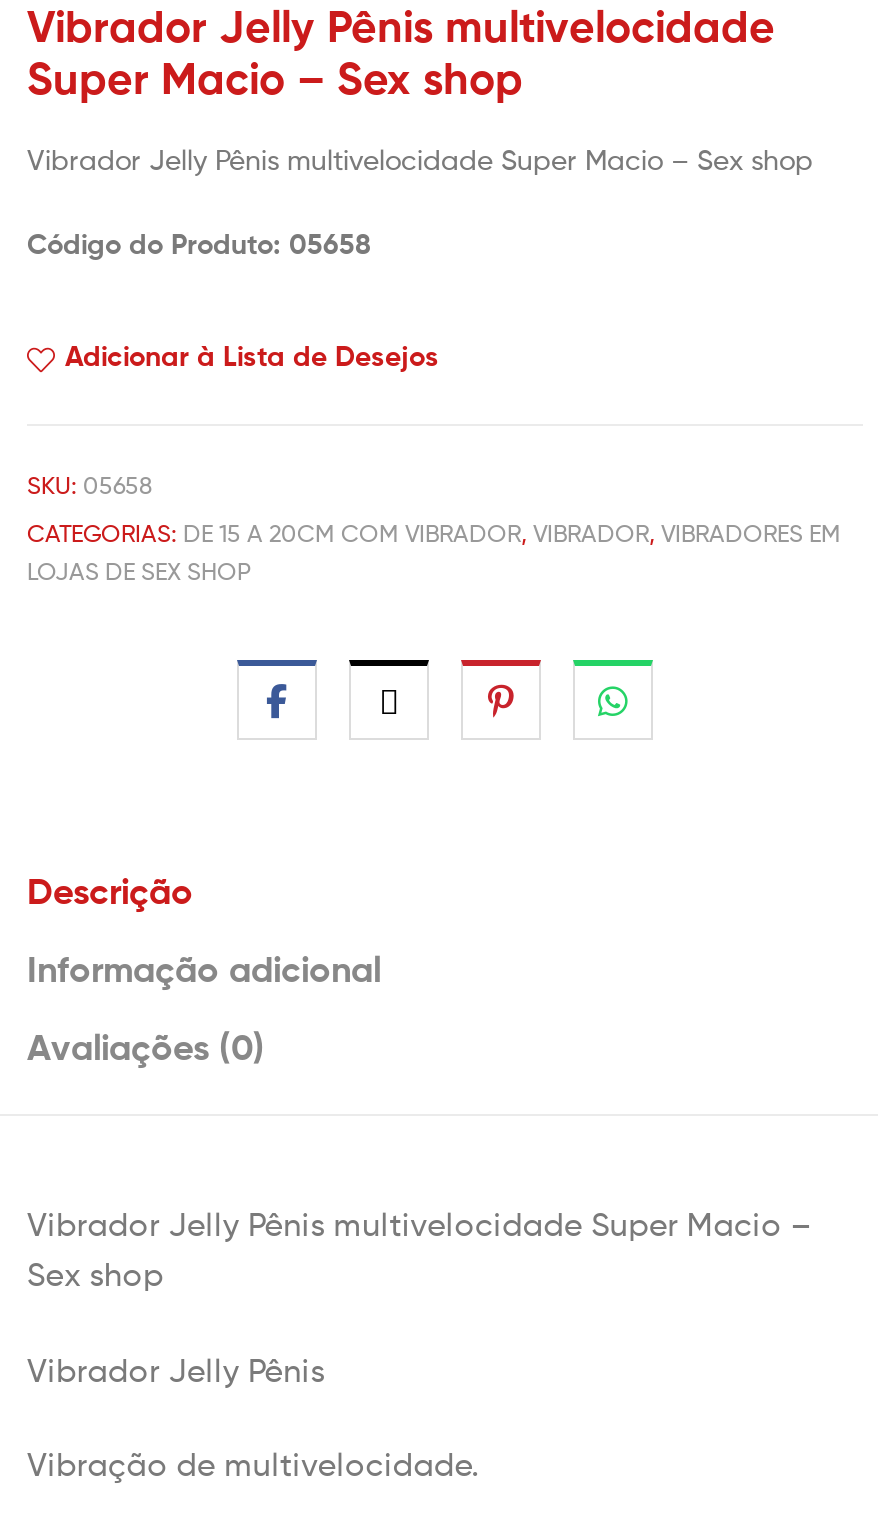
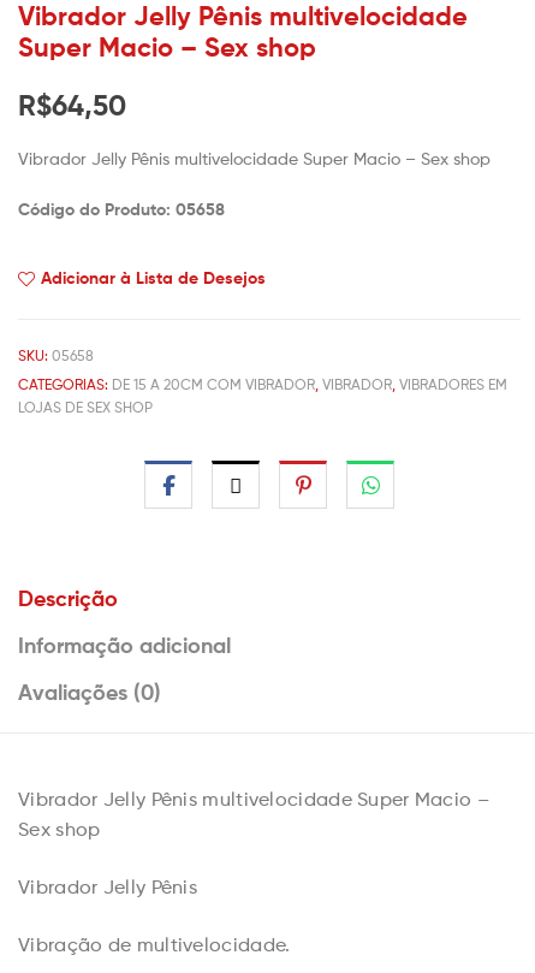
+ R$64,50
